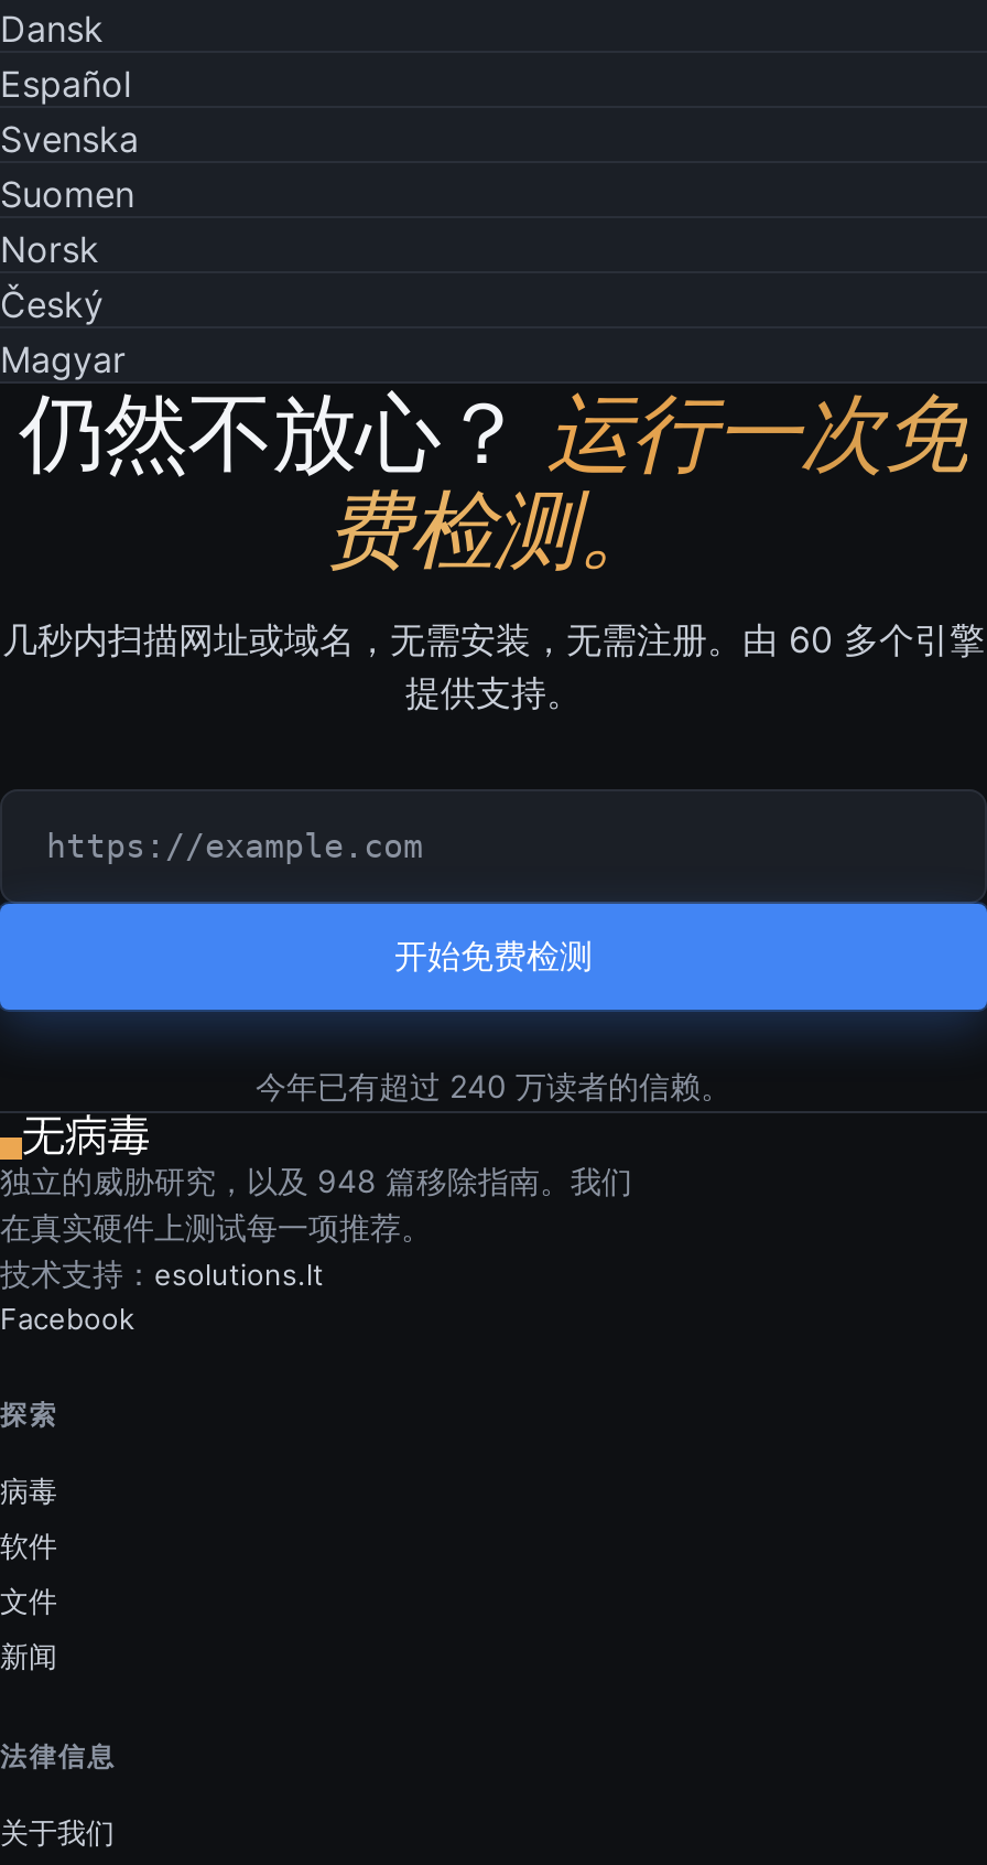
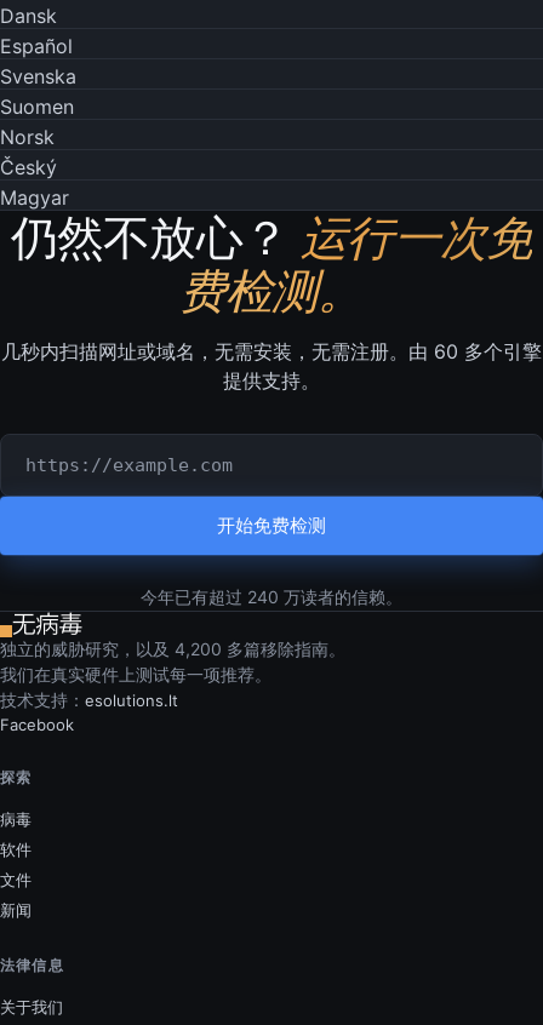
- 独立的威胁研究，以及 948 篇移除指南。我们
- 在真实硬件上测试每一项推荐。
+ 独立的威胁研究，以及 4,200 多篇移除指南。
+ 我们在真实硬件上测试每一项推荐。
